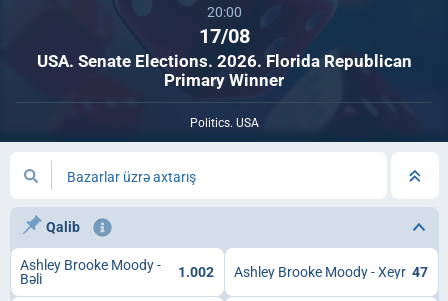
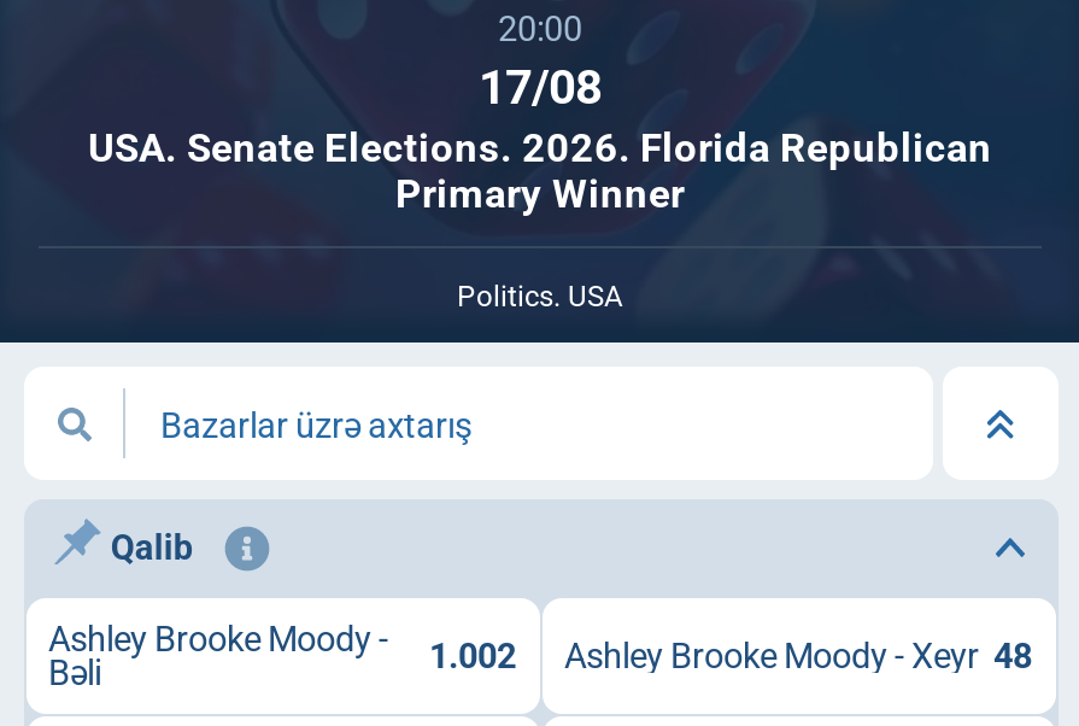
- Ashley Brooke Moody - Xeyr 47
+ Ashley Brooke Moody - Xeyr 48
